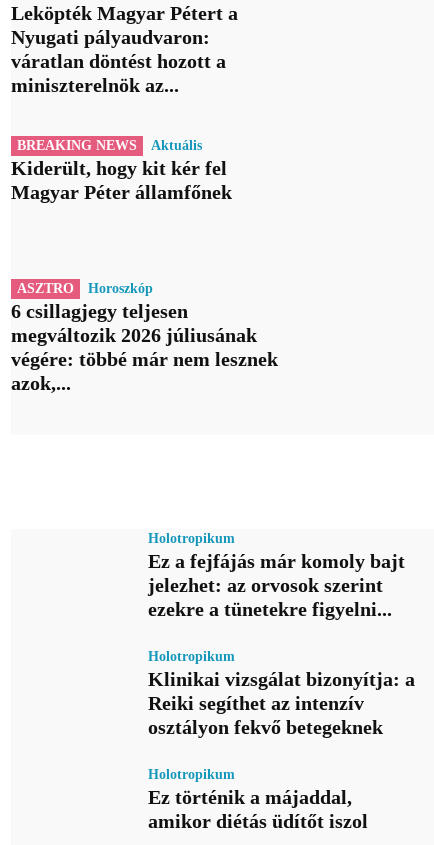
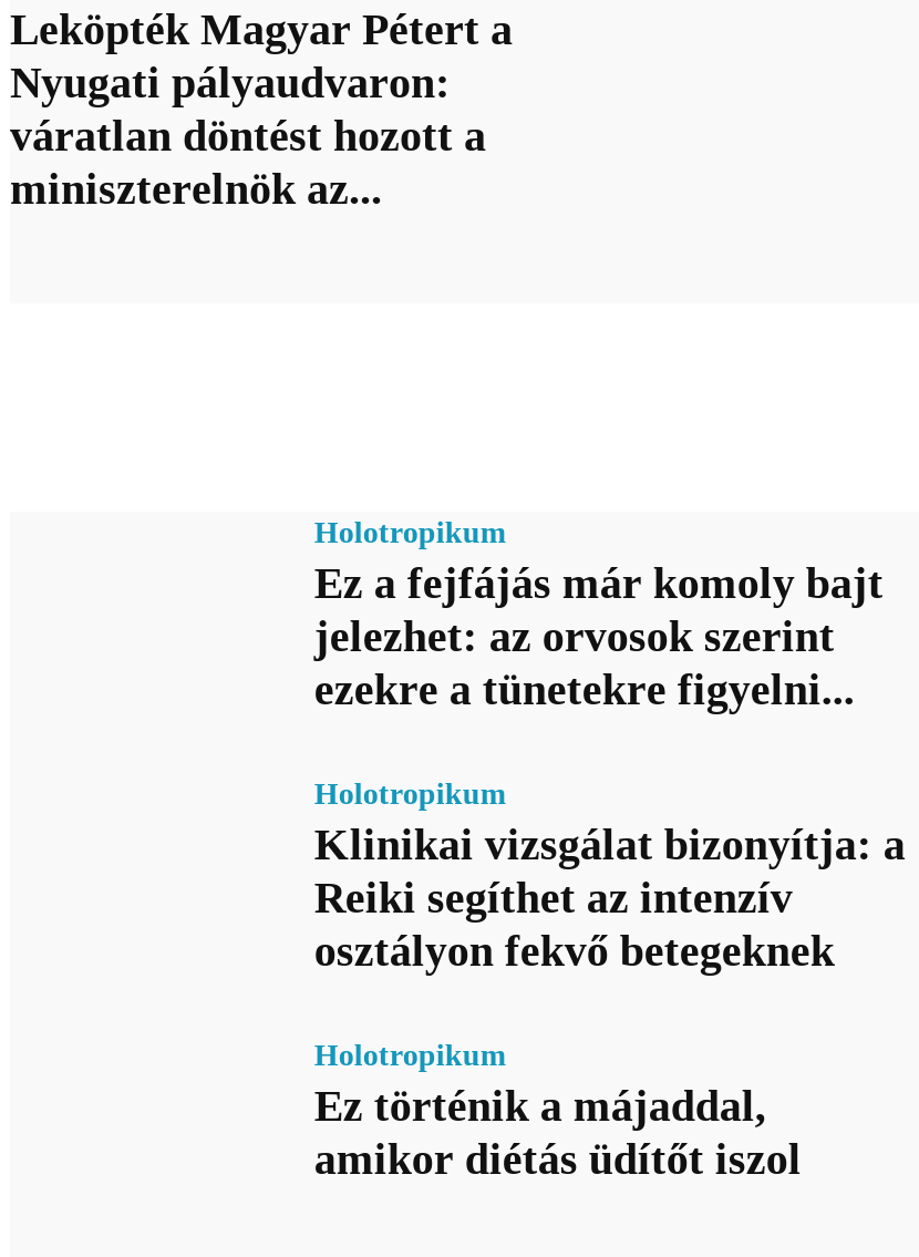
- BREAKING NEWS
- Aktuális
- Kiderült, hogy kit kér fel
- Magyar Péter államfőnek

- ASZTRO
- Horoszkóp
- 6 csillagjegy teljesen
- megváltozik 2026 júliusának
- végére: többé már nem lesznek
- azok,...
